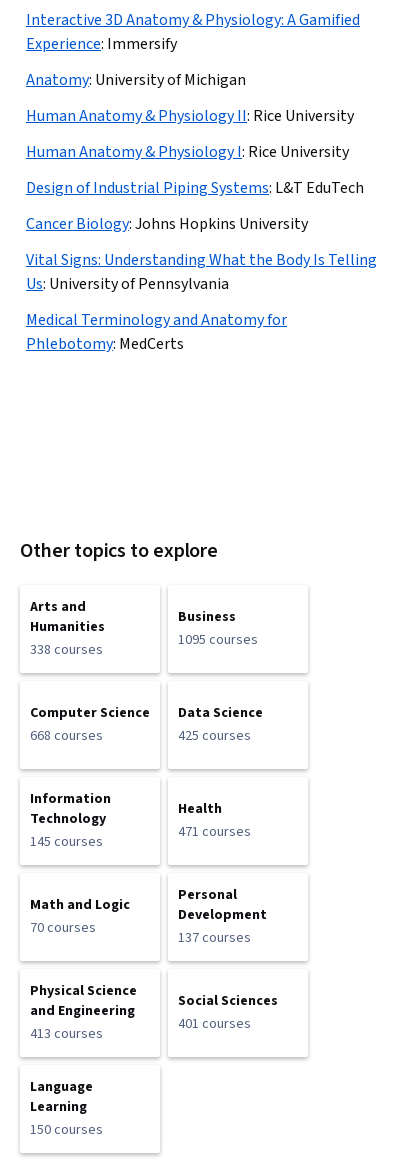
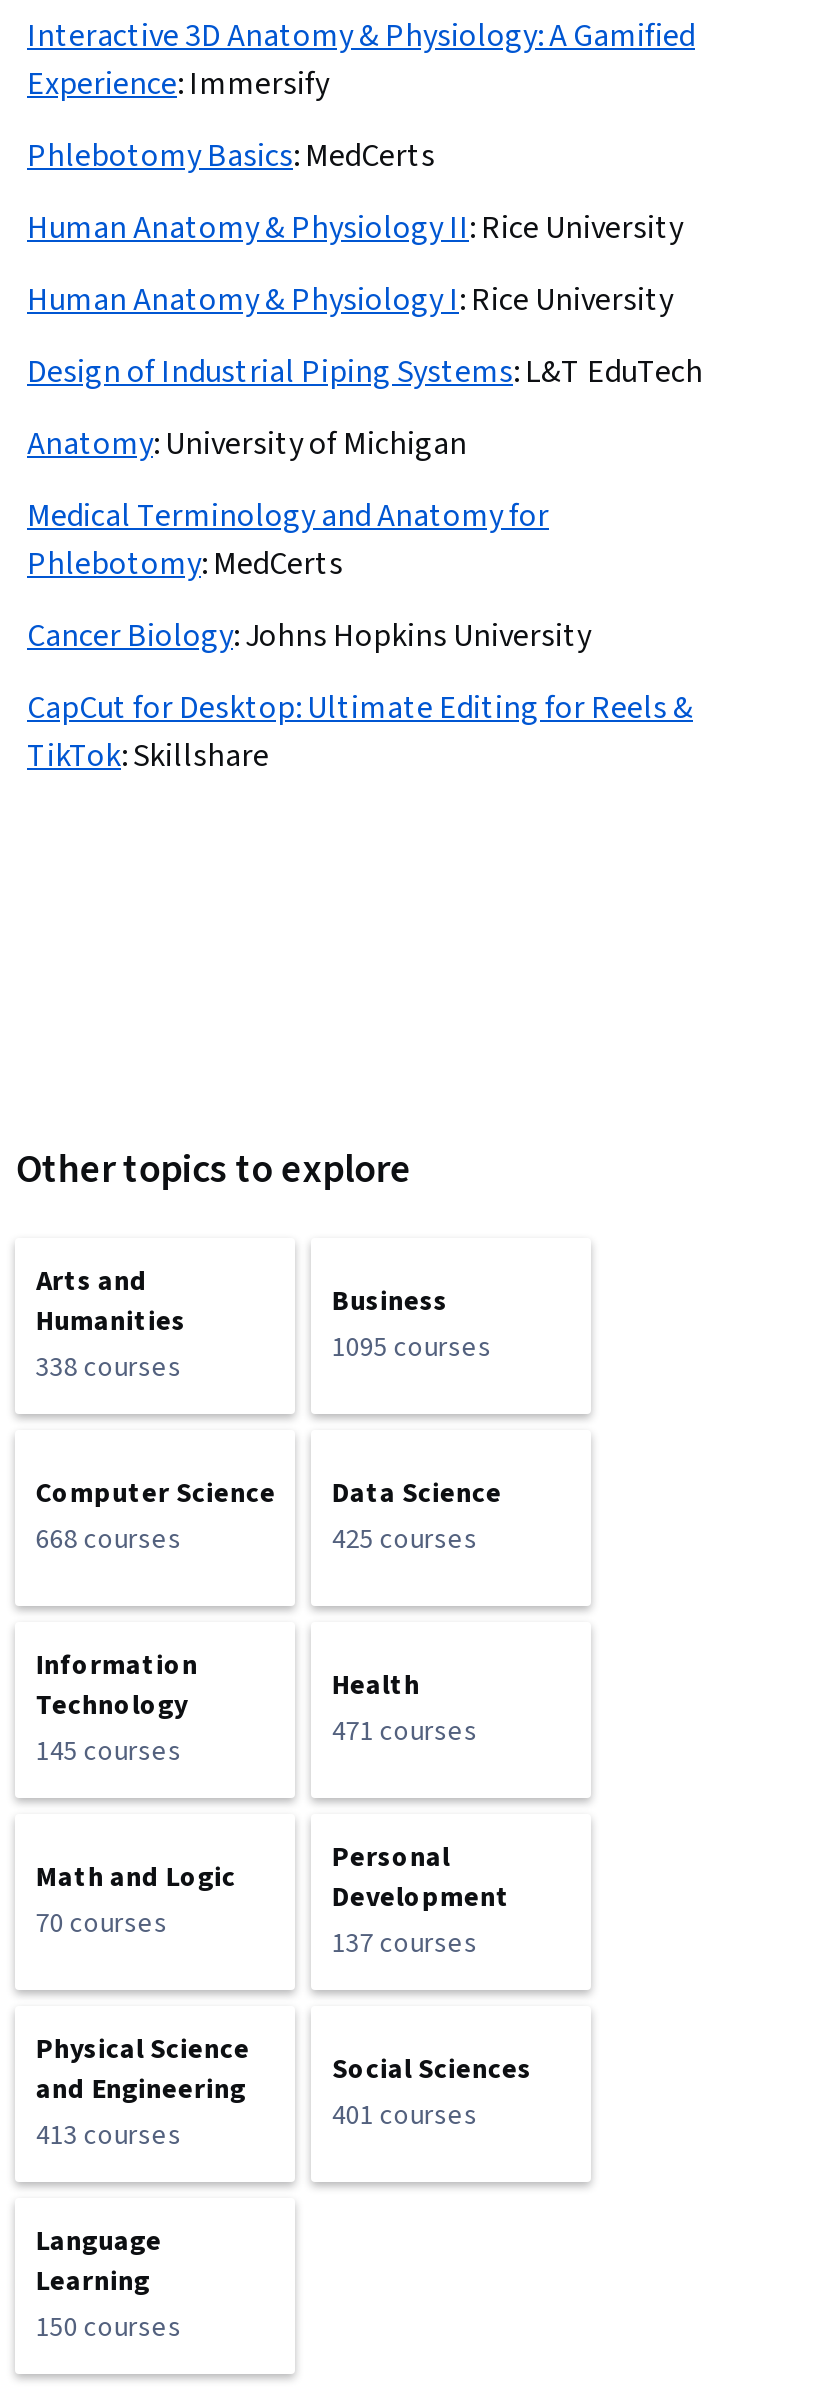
+ Phlebotomy Basics: MedCerts

moved down: Anatomy: University of Michigan

moved down: Cancer Biology: Johns Hopkins University

- Vital Signs: Understanding What the Body Is Telling
- Us: University of Pennsylvania

moved up: Medical Terminology and Anatomy for | Phlebotomy: MedCerts

+ CapCut for Desktop: Ultimate Editing for Reels &
+ TikTok: Skillshare
